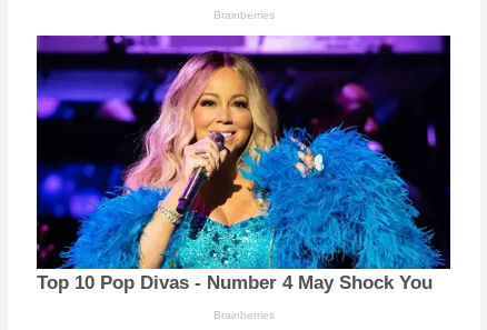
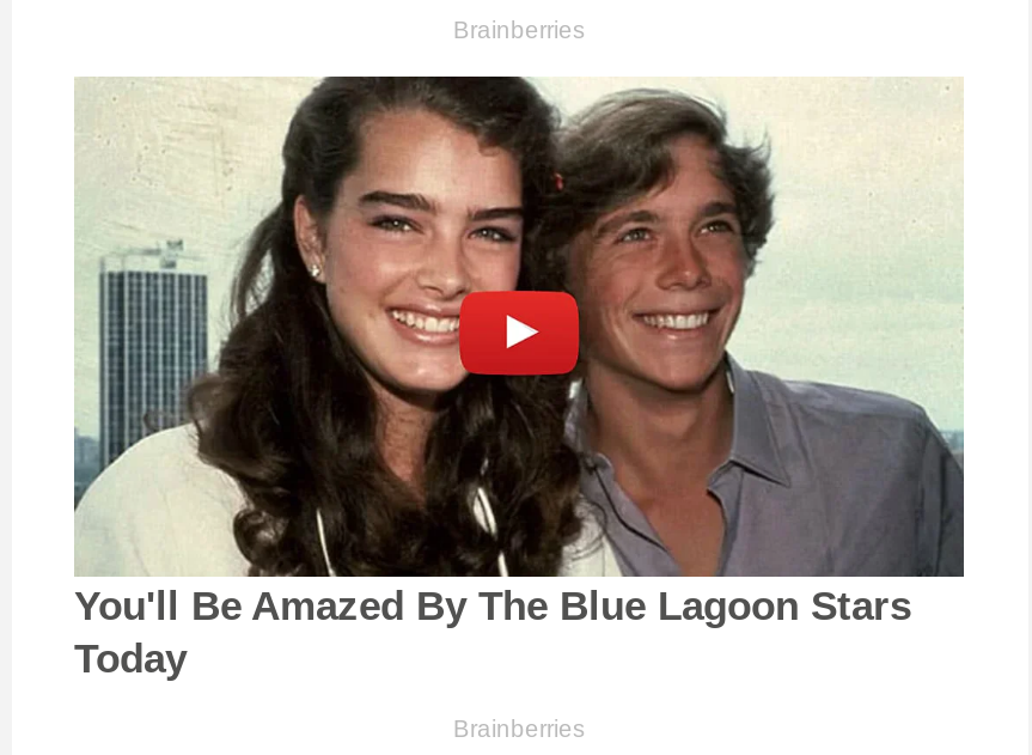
- [image]
- Top 10 Pop Divas - Number 4 May Shock You
+ [image]
+ You'll Be Amazed By The Blue Lagoon Stars
+ Today
